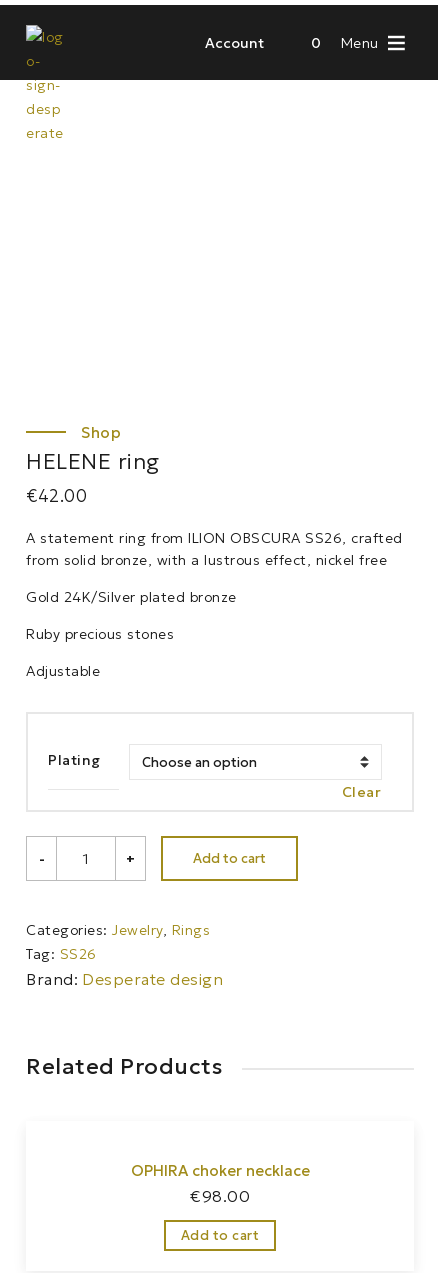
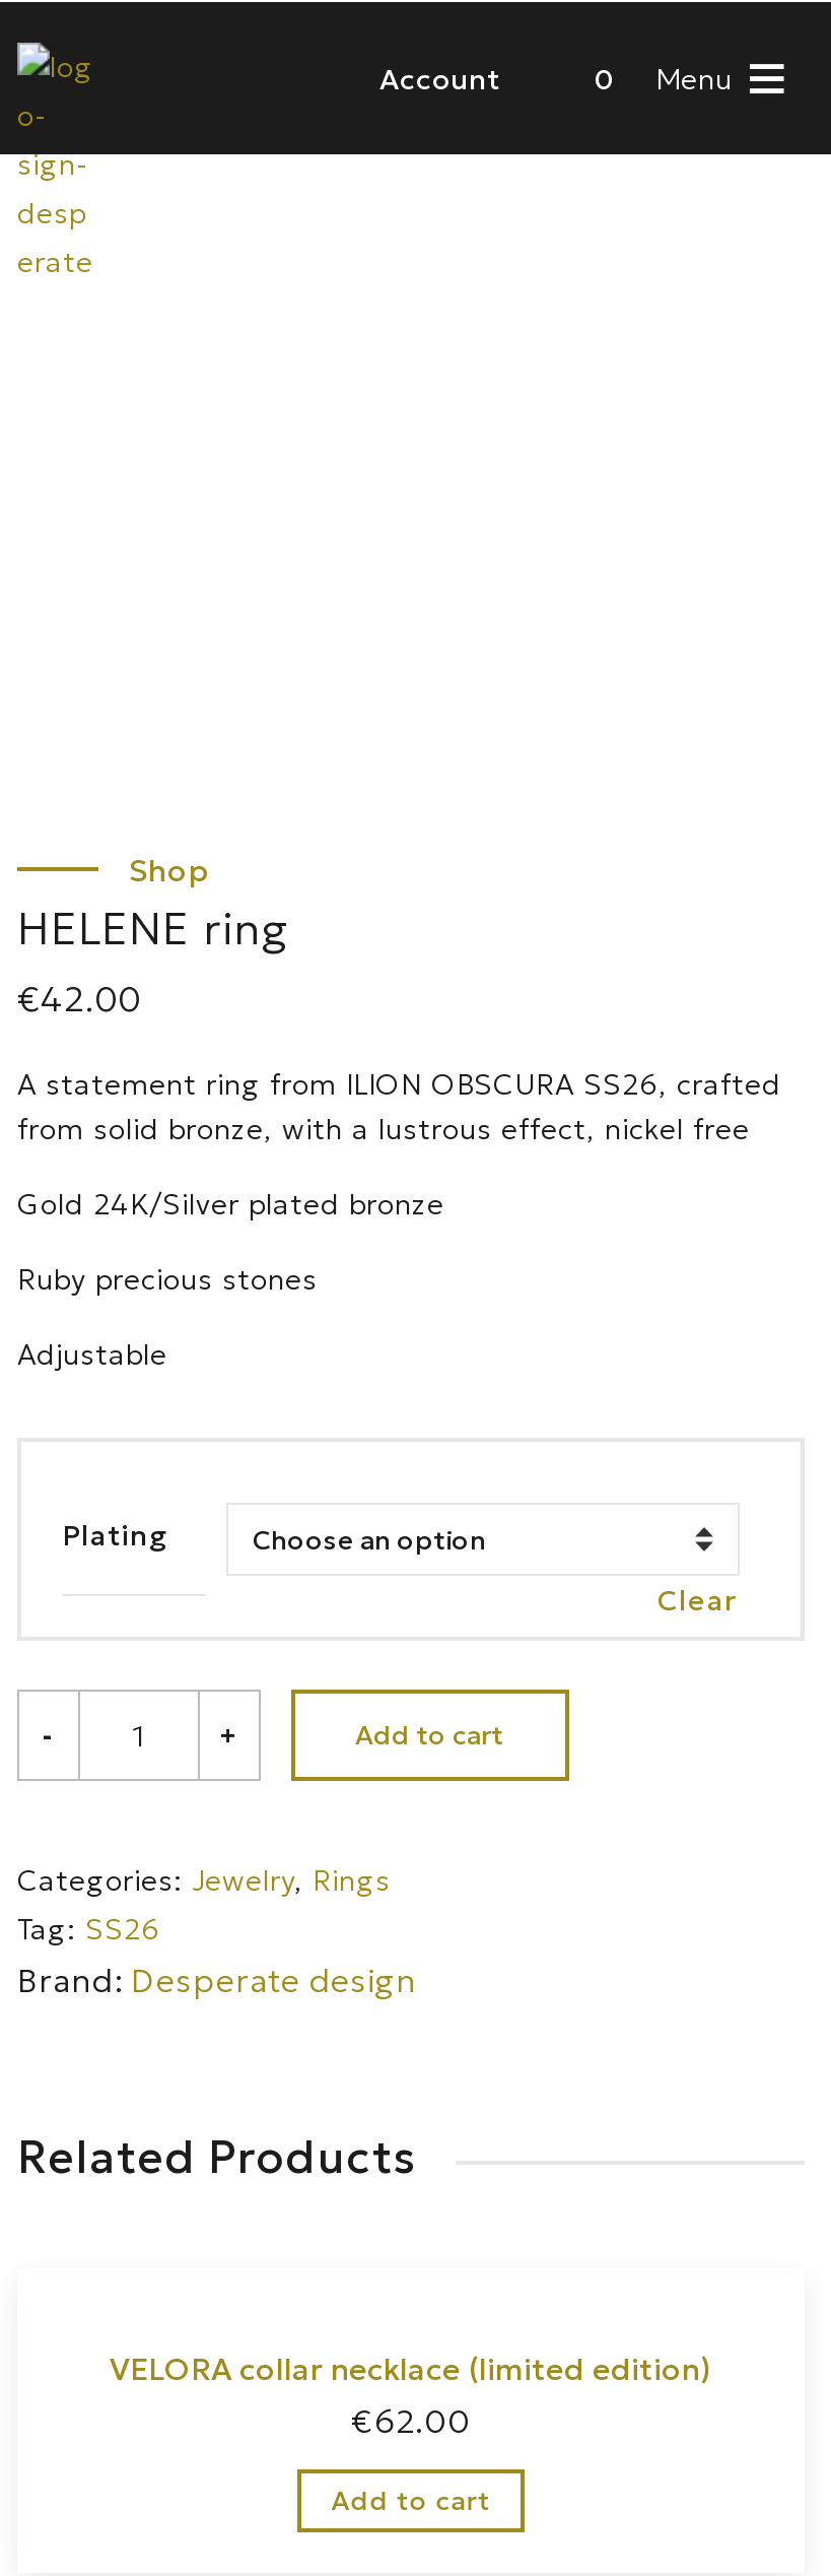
- OPHIRA choker necklace
- €98.00
+ VELORA collar necklace (limited edition)
+ €62.00
